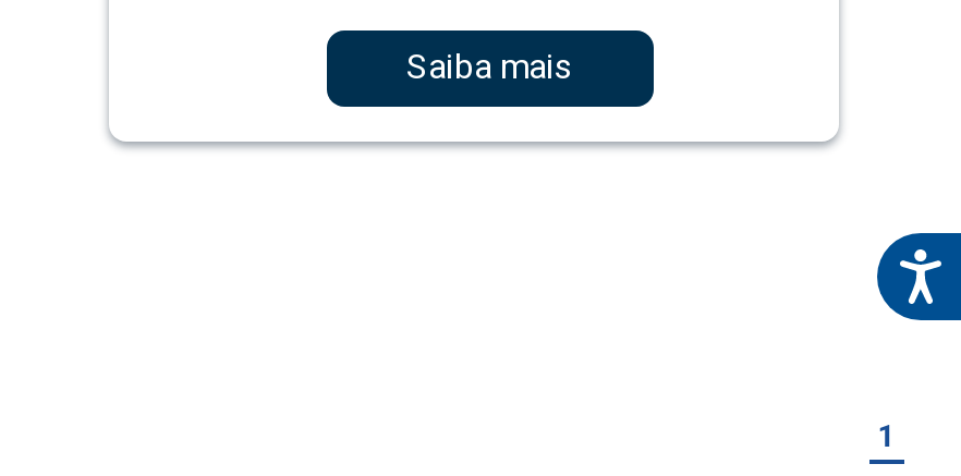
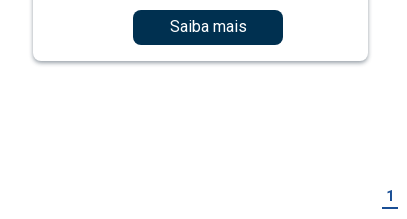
- [image]
